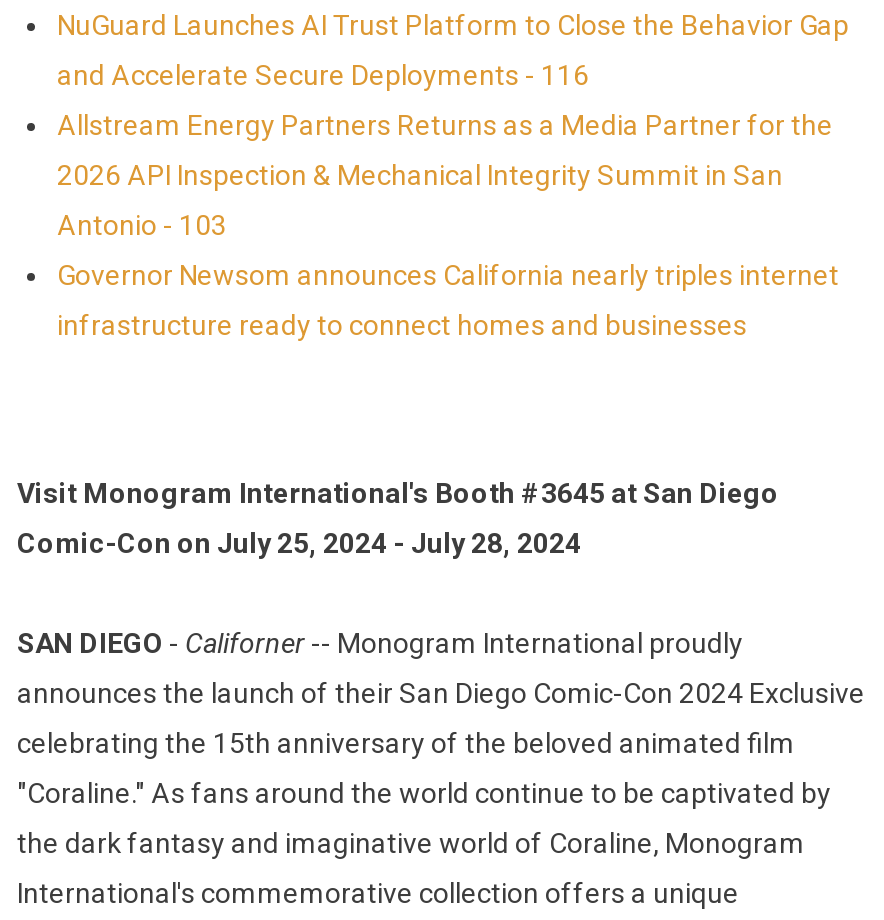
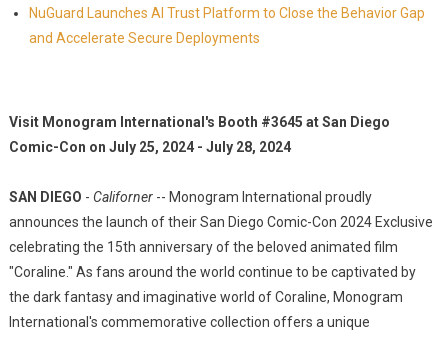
- and Accelerate Secure Deployments - 116
- Allstream Energy Partners Returns as a Media Partner for the
- 2026 API Inspection & Mechanical Integrity Summit in San
- Antonio - 103
- Governor Newsom announces California nearly triples internet
- infrastructure ready to connect homes and businesses
+ and Accelerate Secure Deployments
